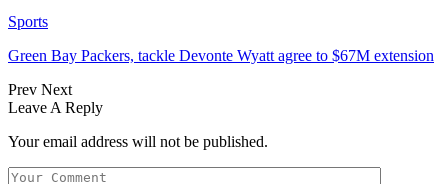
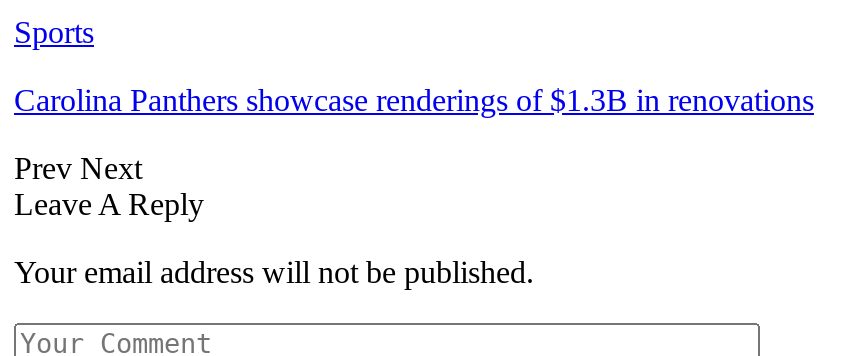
- Green Bay Packers, tackle Devonte Wyatt agree to $67M extension
+ Carolina Panthers showcase renderings of $1.3B in renovations
